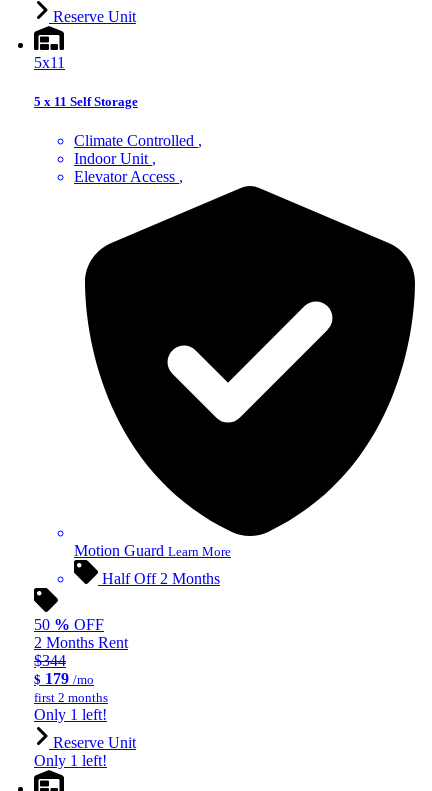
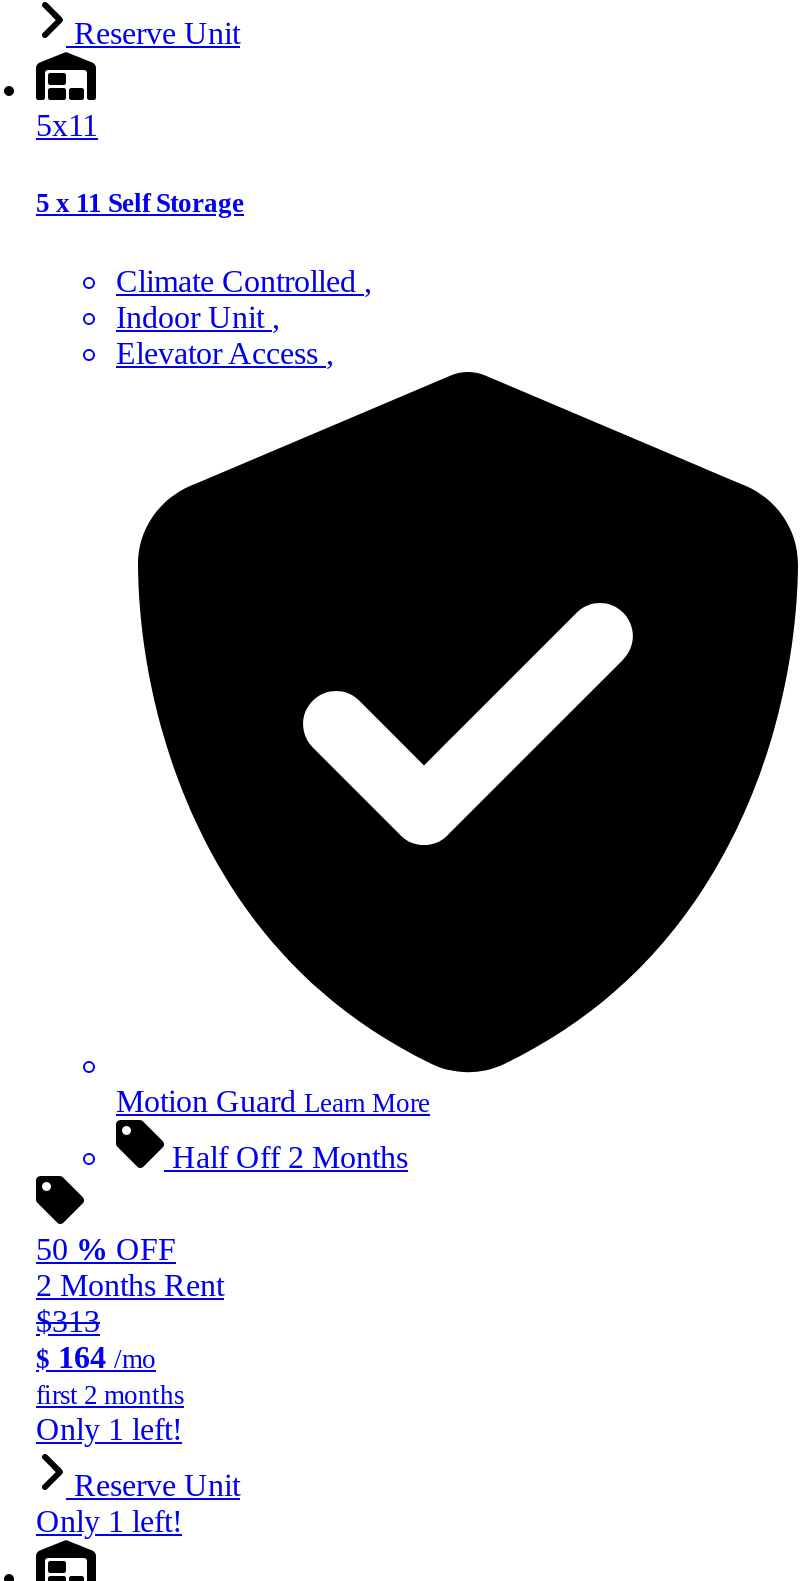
- $344
+ $313

- $ 179 /mo
+ $ 164 /mo
